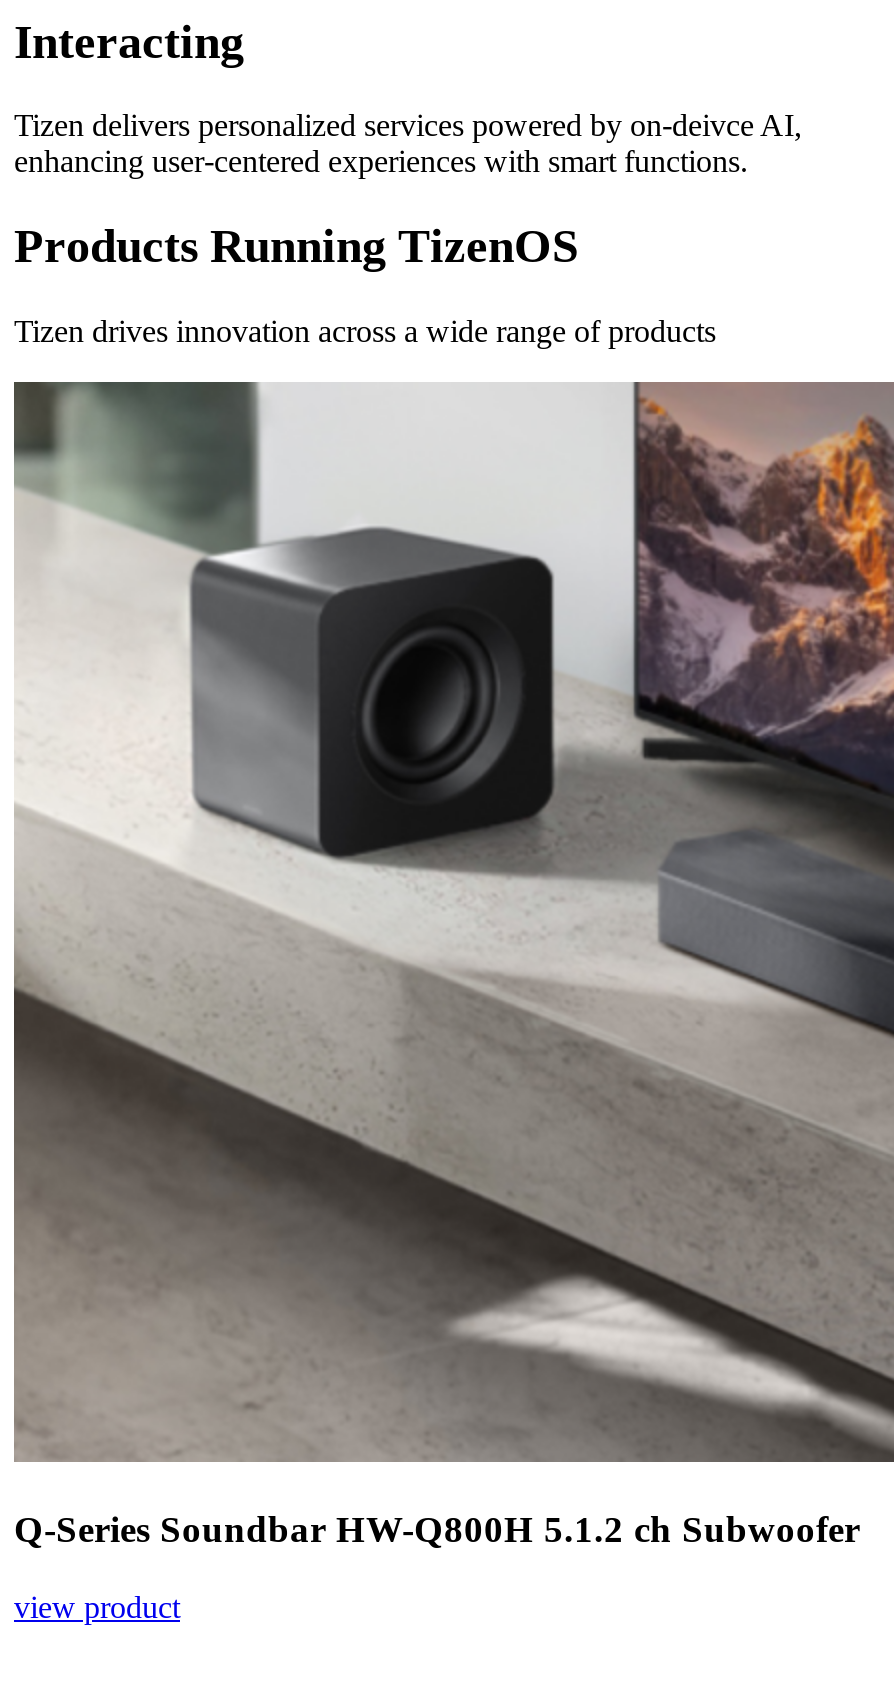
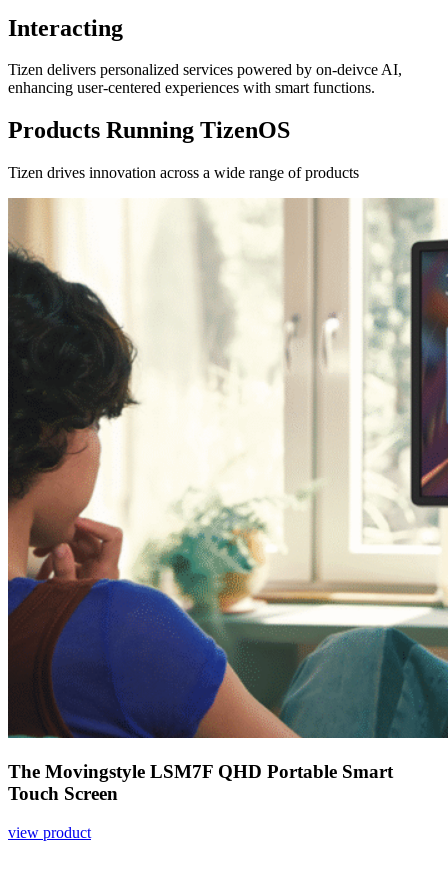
- [image]
- Q-Series Soundbar HW-Q800H 5.1.2 ch Subwoofer
+ [image]
+ The Movingstyle LSM7F QHD Portable Smart
+ Touch Screen
